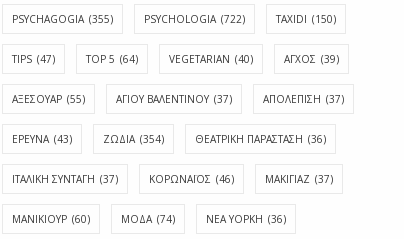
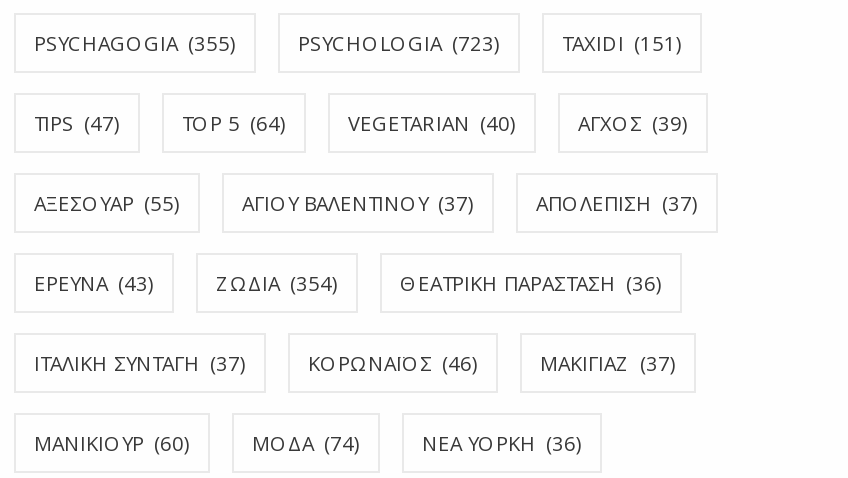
- PSYCHOLOGIA (722)
+ PSYCHOLOGIA (723)

- TAXIDI (150)
+ TAXIDI (151)
